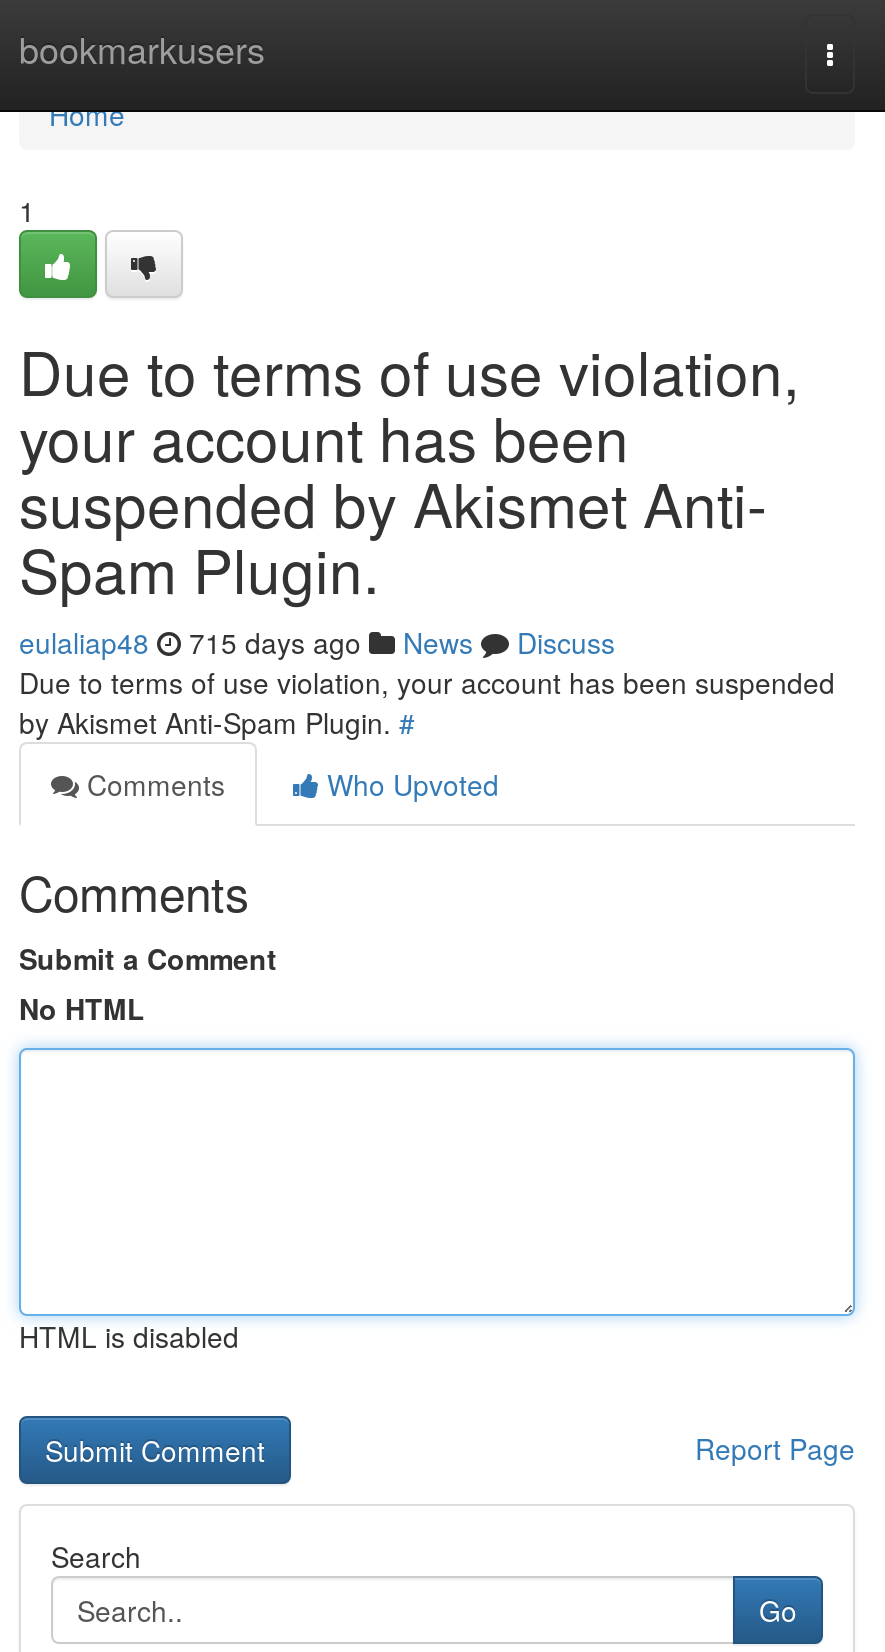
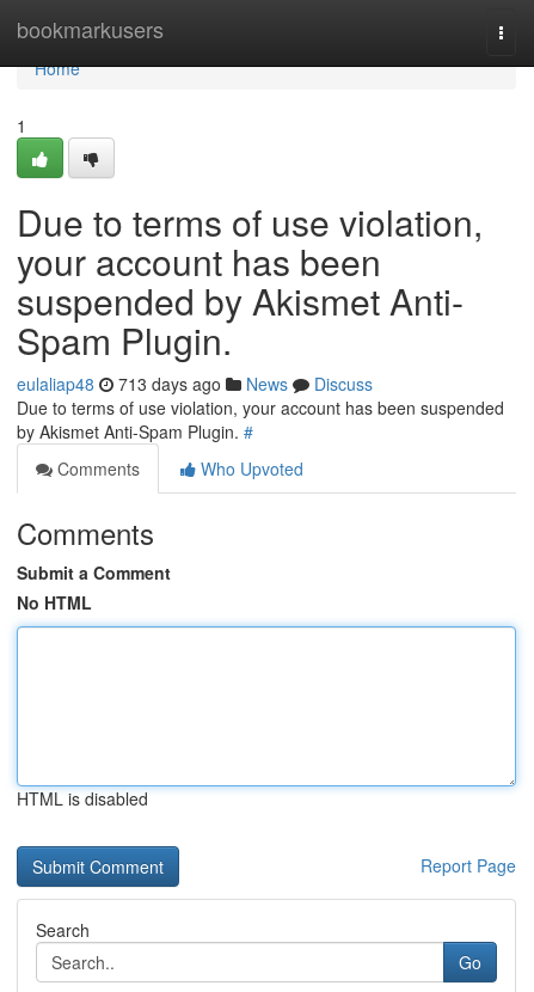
- eulaliap48 715 days ago News Discuss
+ eulaliap48 713 days ago News Discuss
